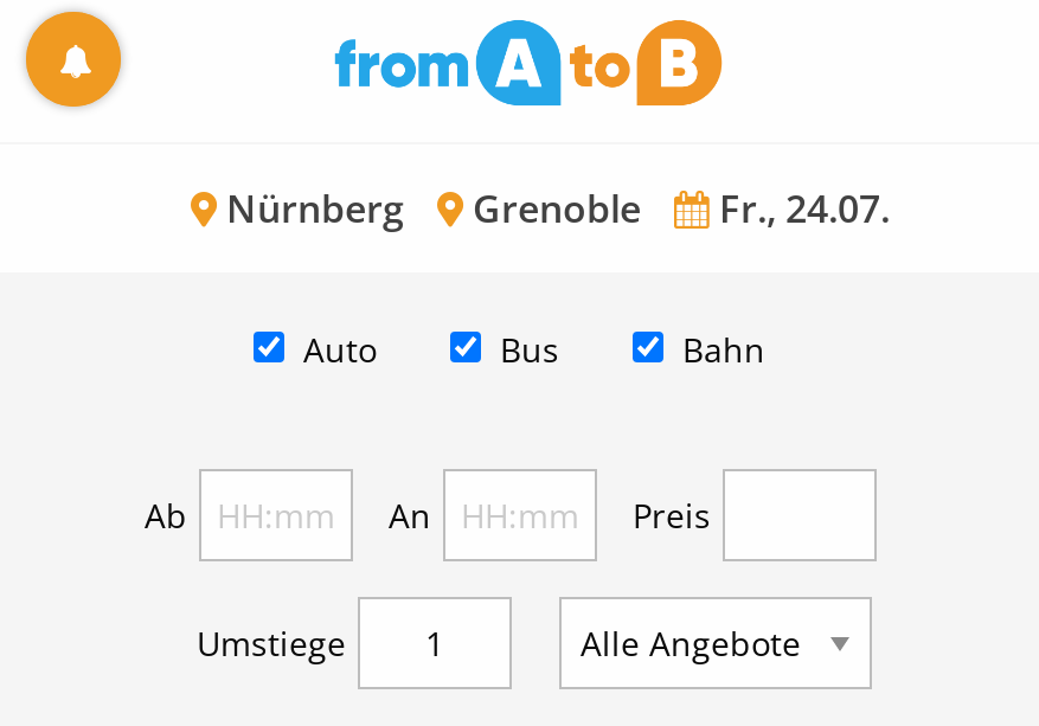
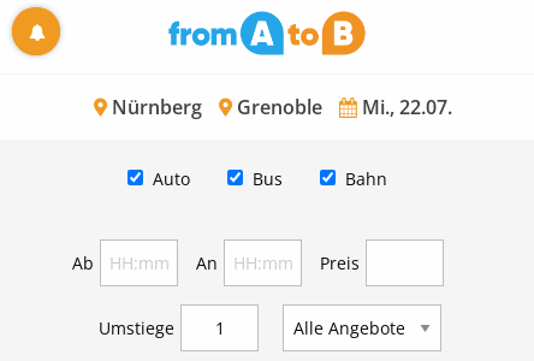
- Nürnberg Grenoble Fr., 24.07.
+ Nürnberg Grenoble Mi., 22.07.
